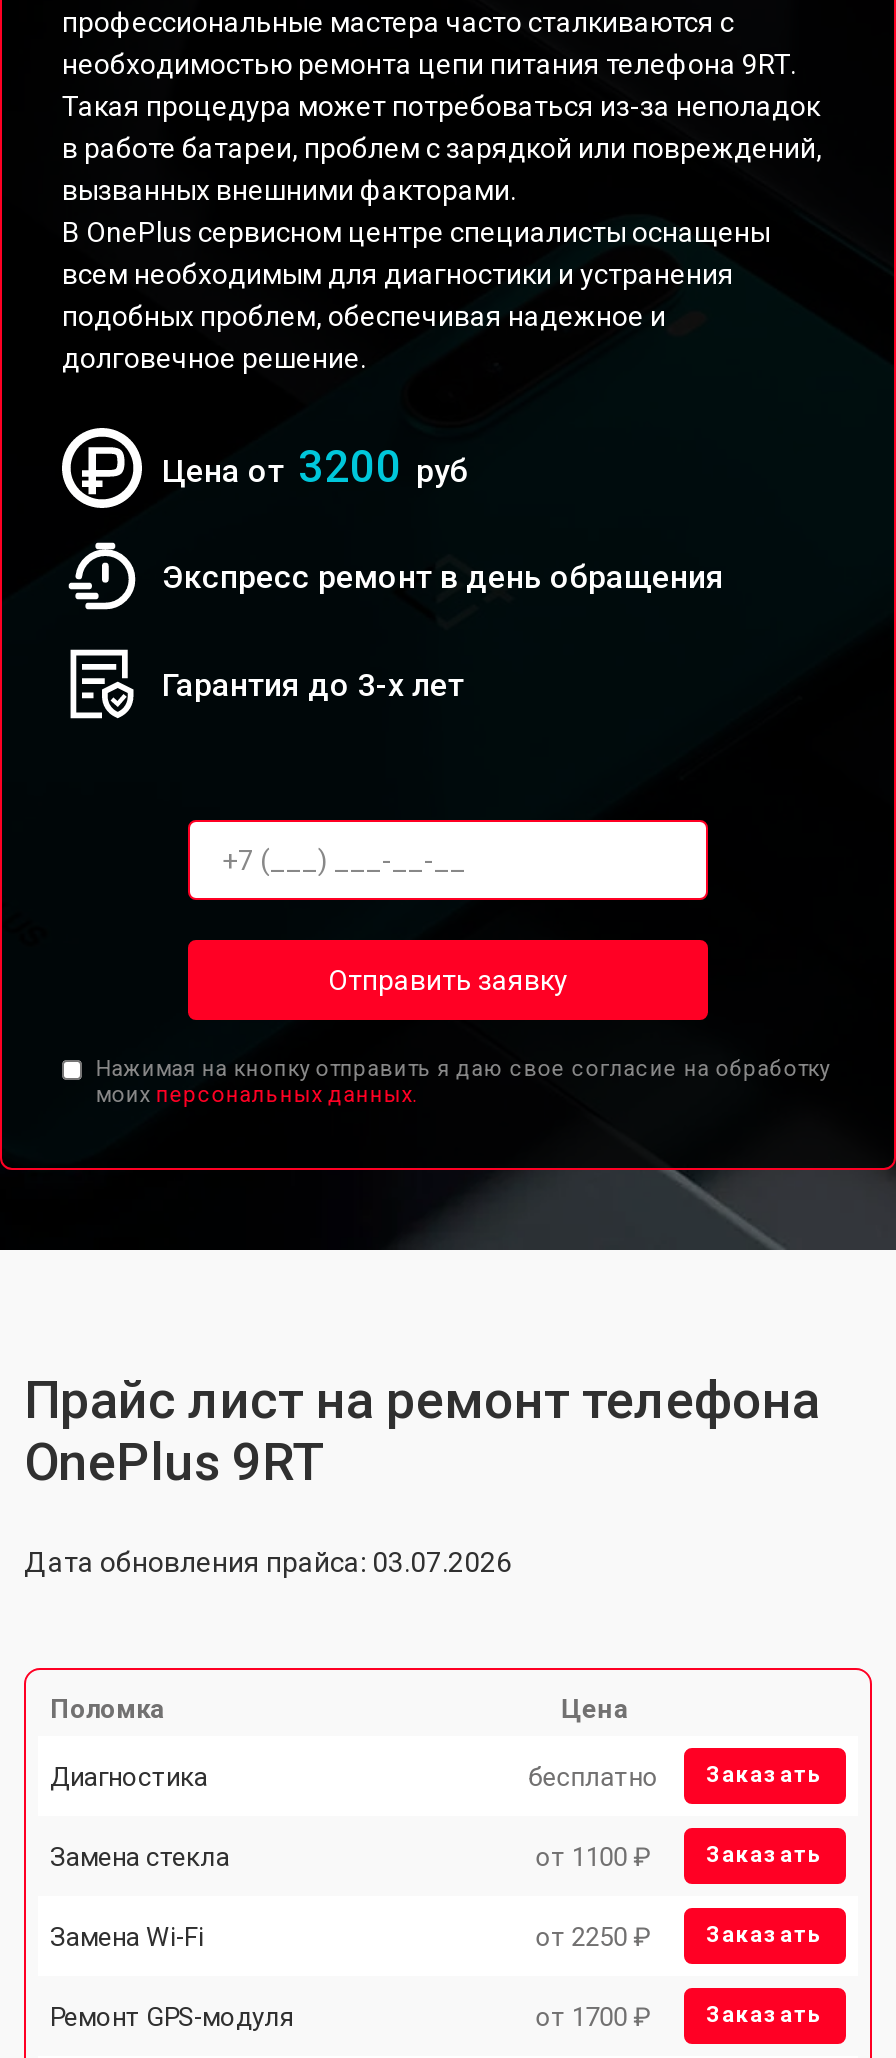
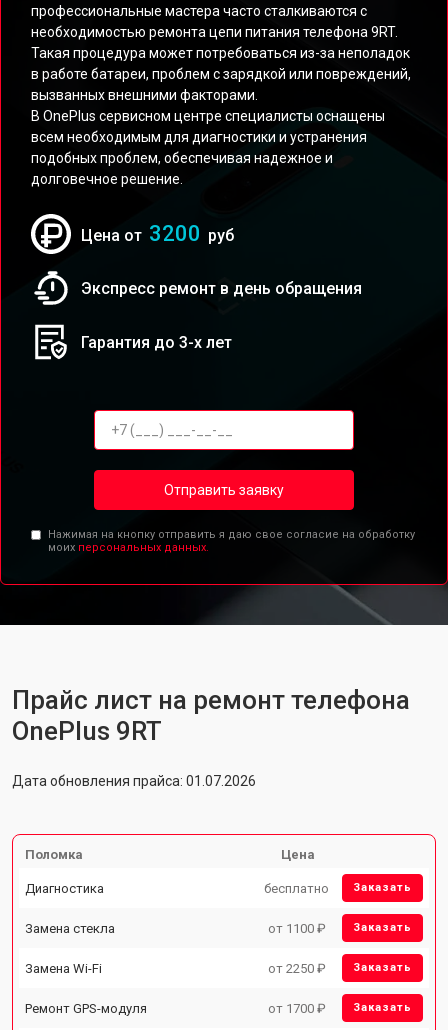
- Дата обновления прайса: 03.07.2026
+ Дата обновления прайса: 01.07.2026
